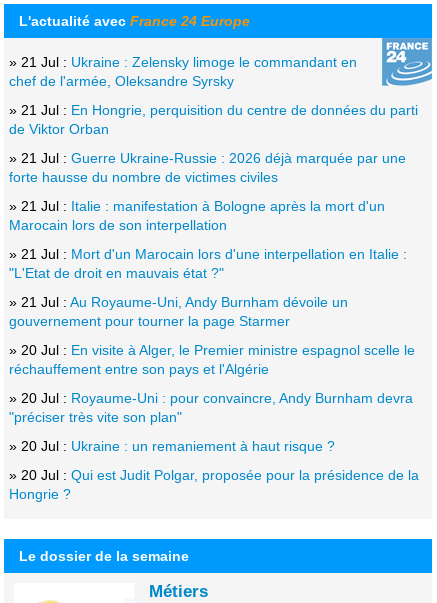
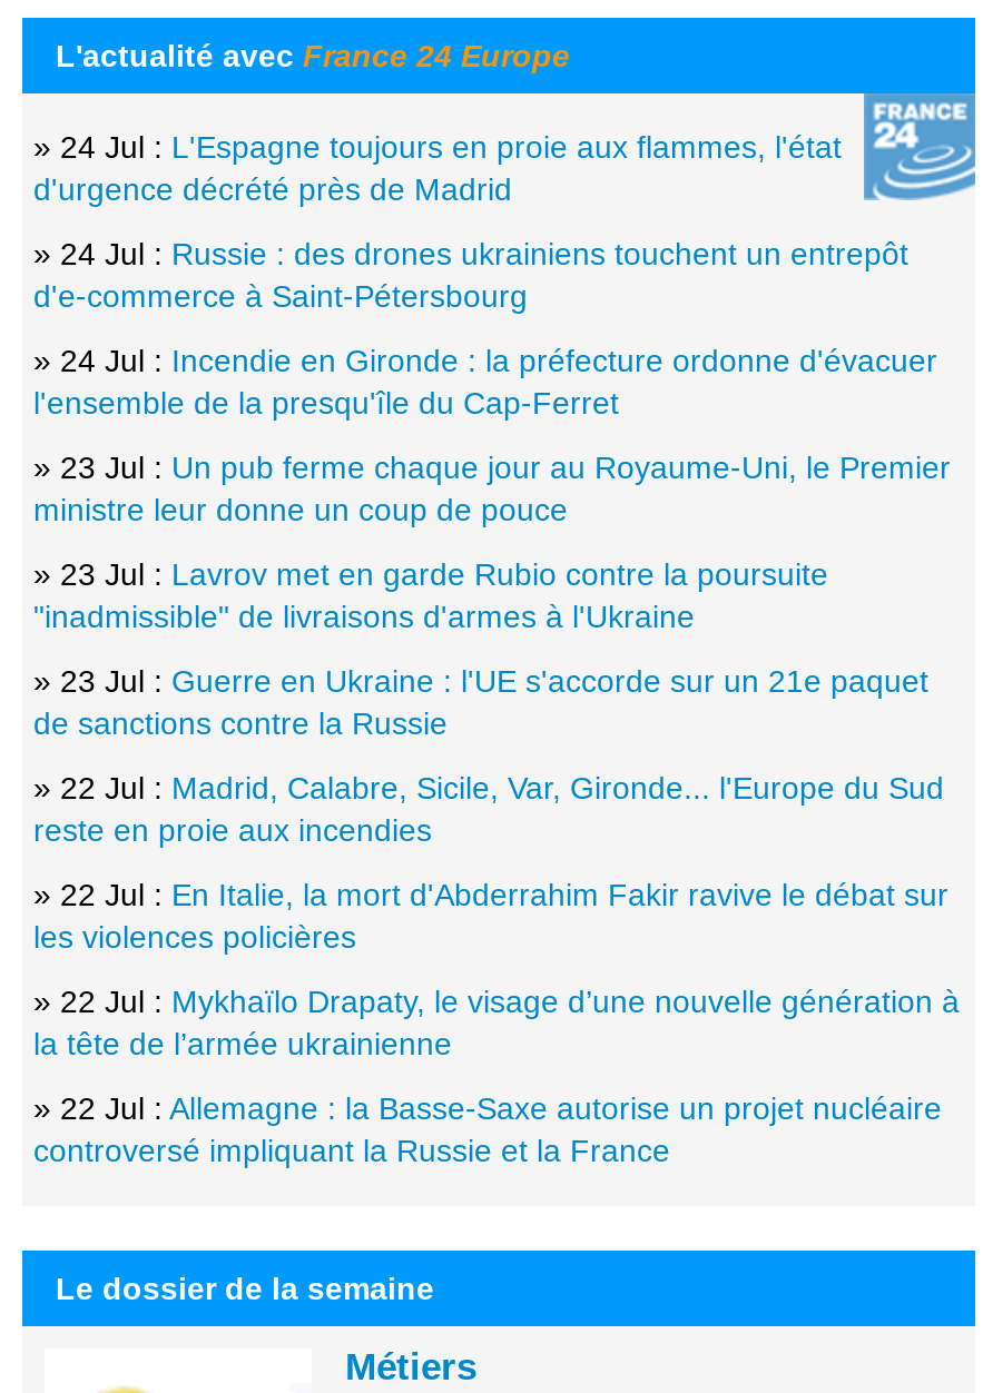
- » 21 Jul : Ukraine : Zelensky limoge le commandant en
- chef de l'armée, Oleksandre Syrsky
+ » 24 Jul : L'Espagne toujours en proie aux flammes, l'état
+ d'urgence décrété près de Madrid

- » 21 Jul : En Hongrie, perquisition du centre de données du parti
- de Viktor Orban
+ » 24 Jul : Russie : des drones ukrainiens touchent un entrepôt
+ d'e-commerce à Saint-Pétersbourg

- » 21 Jul : Guerre Ukraine-Russie : 2026 déjà marquée par une
- forte hausse du nombre de victimes civiles
+ » 24 Jul : Incendie en Gironde : la préfecture ordonne d'évacuer
+ l'ensemble de la presqu'île du Cap-Ferret

- » 21 Jul : Italie : manifestation à Bologne après la mort d'un
- Marocain lors de son interpellation
+ » 23 Jul : Un pub ferme chaque jour au Royaume-Uni, le Premier
+ ministre leur donne un coup de pouce

- » 21 Jul : Mort d'un Marocain lors d'une interpellation en Italie :
- "L'Etat de droit en mauvais état ?"
+ » 23 Jul : Lavrov met en garde Rubio contre la poursuite
+ "inadmissible" de livraisons d'armes à l'Ukraine

- » 21 Jul : Au Royaume-Uni, Andy Burnham dévoile un
- gouvernement pour tourner la page Starmer
+ » 23 Jul : Guerre en Ukraine : l'UE s'accorde sur un 21e paquet
+ de sanctions contre la Russie

- » 20 Jul : En visite à Alger, le Premier ministre espagnol scelle le
- réchauffement entre son pays et l'Algérie
+ » 22 Jul : Madrid, Calabre, Sicile, Var, Gironde... l'Europe du Sud
+ reste en proie aux incendies

- » 20 Jul : Royaume-Uni : pour convaincre, Andy Burnham devra
- "préciser très vite son plan"
+ » 22 Jul : En Italie, la mort d'Abderrahim Fakir ravive le débat sur
+ les violences policières

- » 20 Jul : Ukraine : un remaniement à haut risque ?
+ » 22 Jul : Mykhaïlo Drapaty, le visage d’une nouvelle génération à
+ la tête de l’armée ukrainienne

- » 20 Jul : Qui est Judit Polgar, proposée pour la présidence de la
- Hongrie ?
+ » 22 Jul : Allemagne : la Basse-Saxe autorise un projet nucléaire
+ controversé impliquant la Russie et la France
